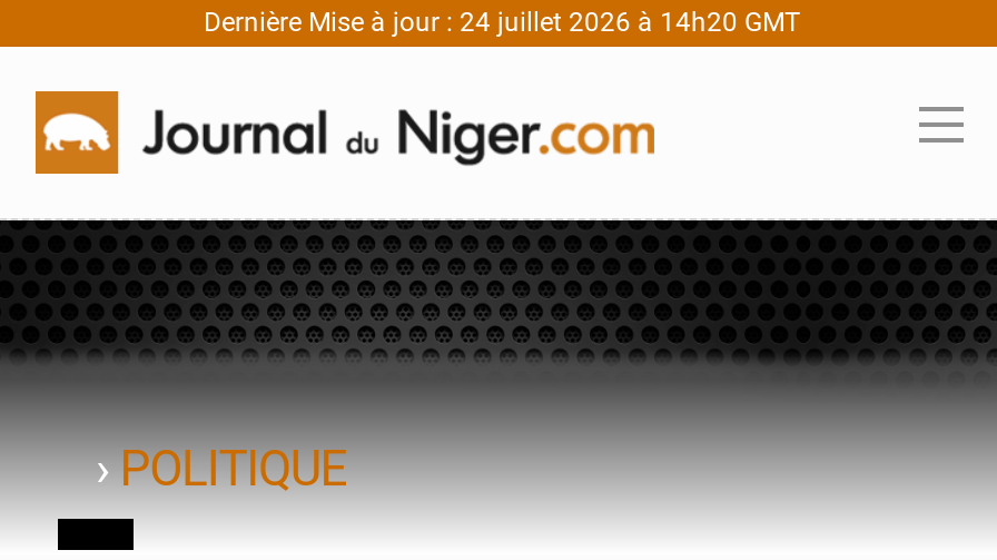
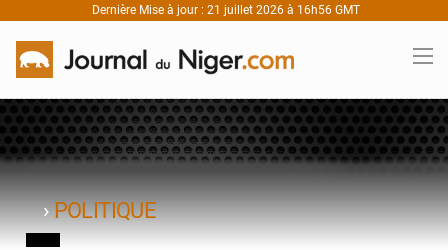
- Dernière Mise à jour : 24 juillet 2026 à 14h20 GMT
+ Dernière Mise à jour : 21 juillet 2026 à 16h56 GMT
